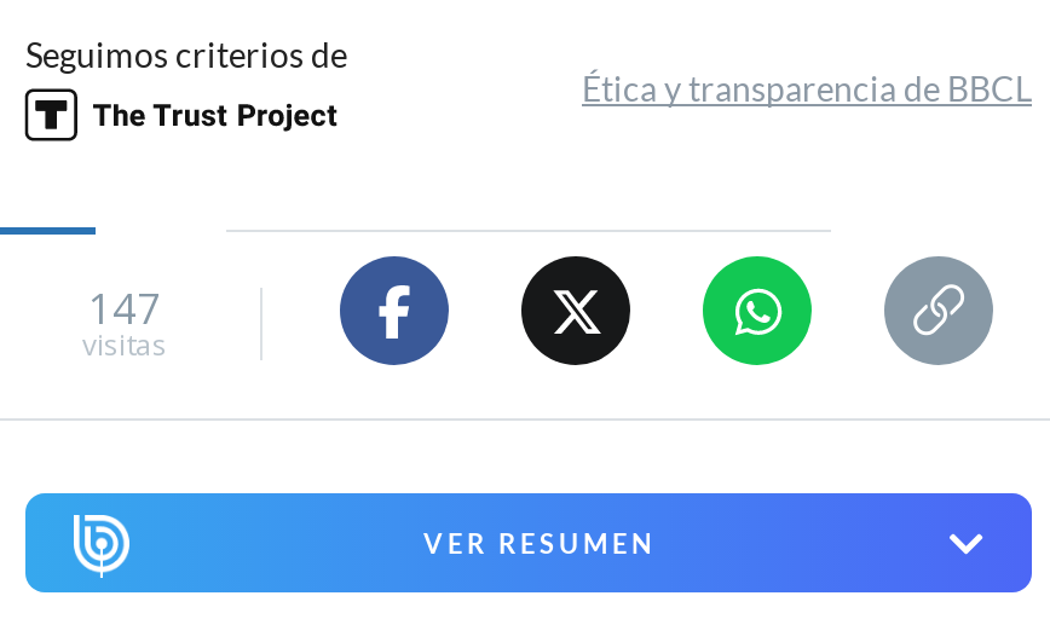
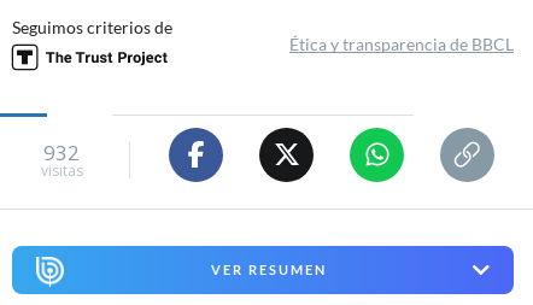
- 147
+ 932
